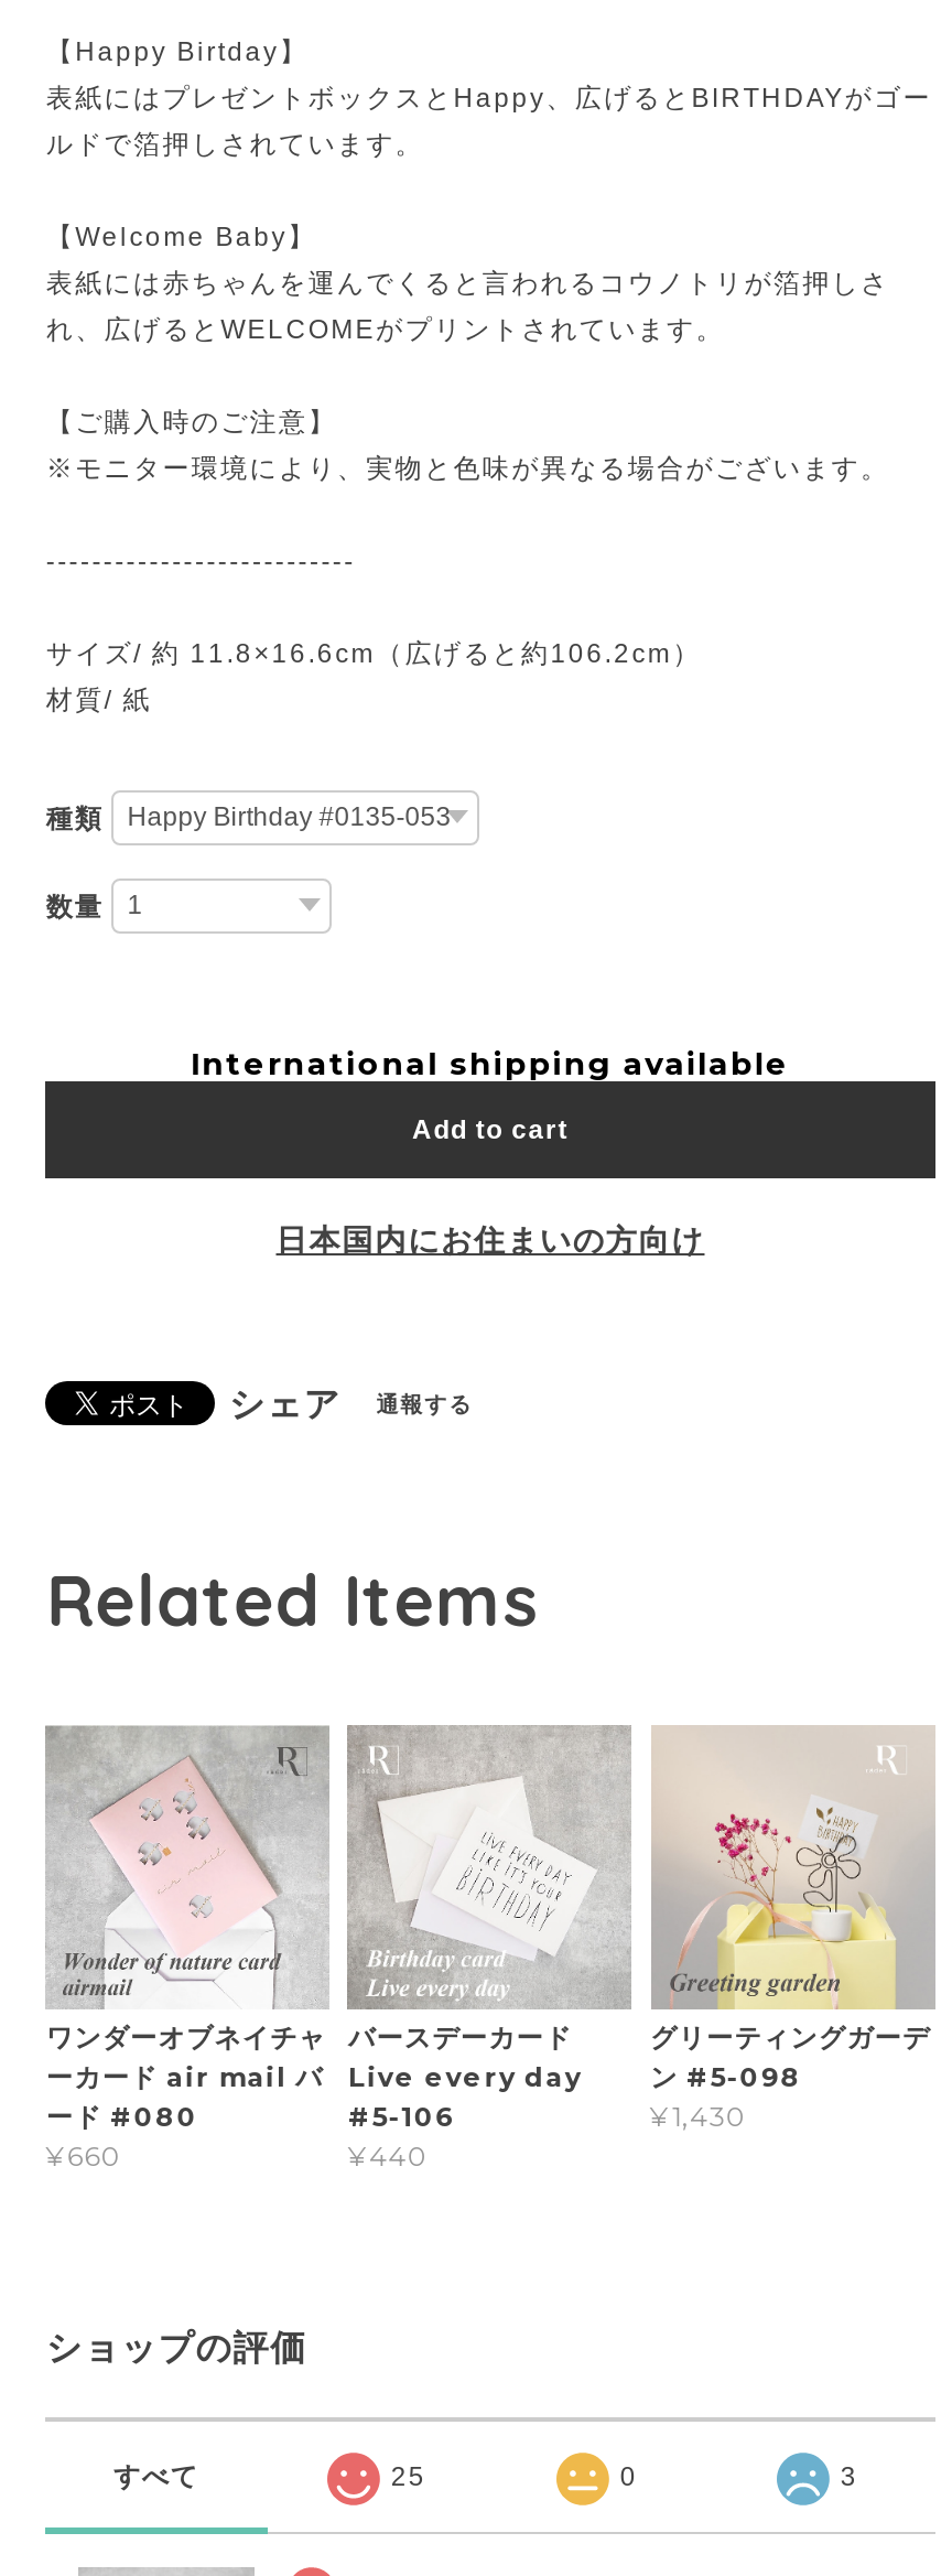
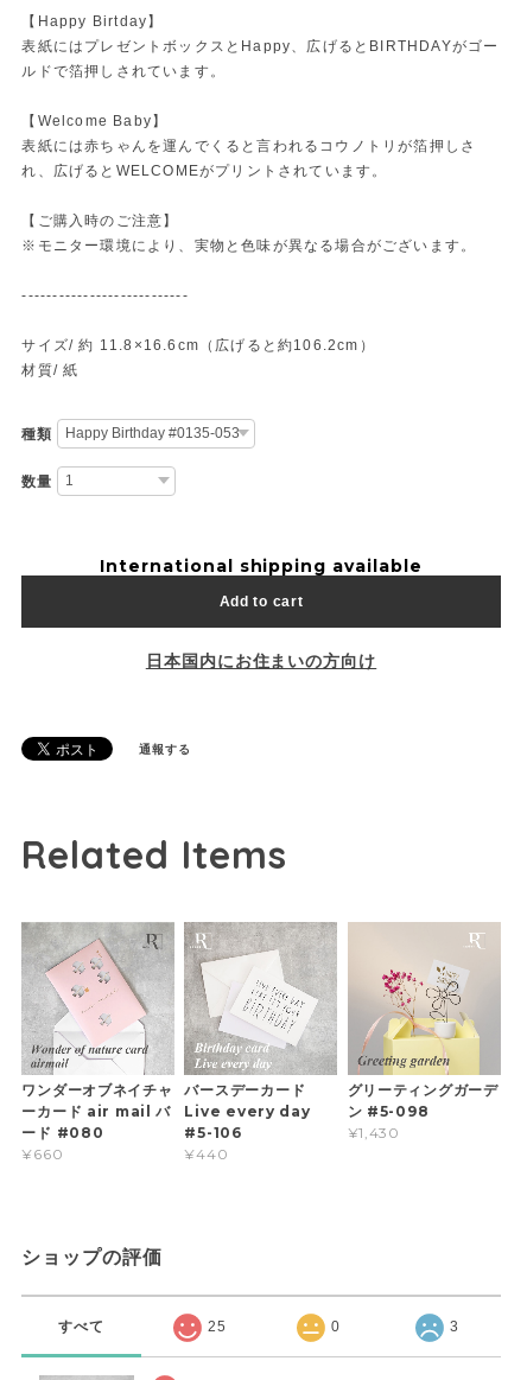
- シェア
